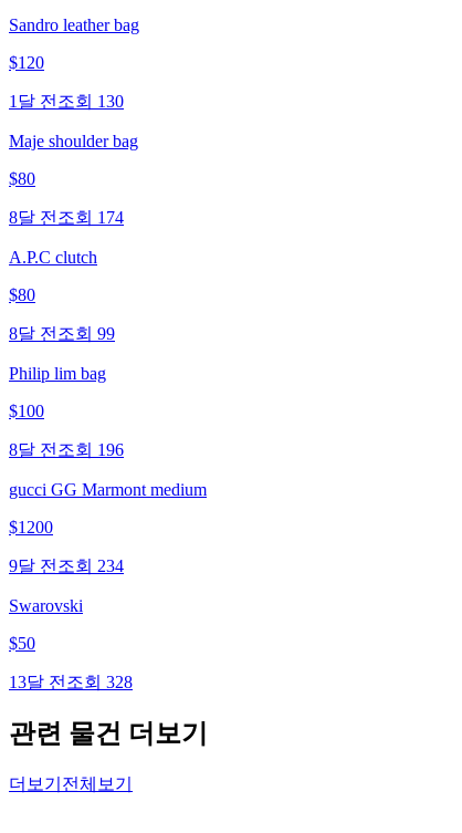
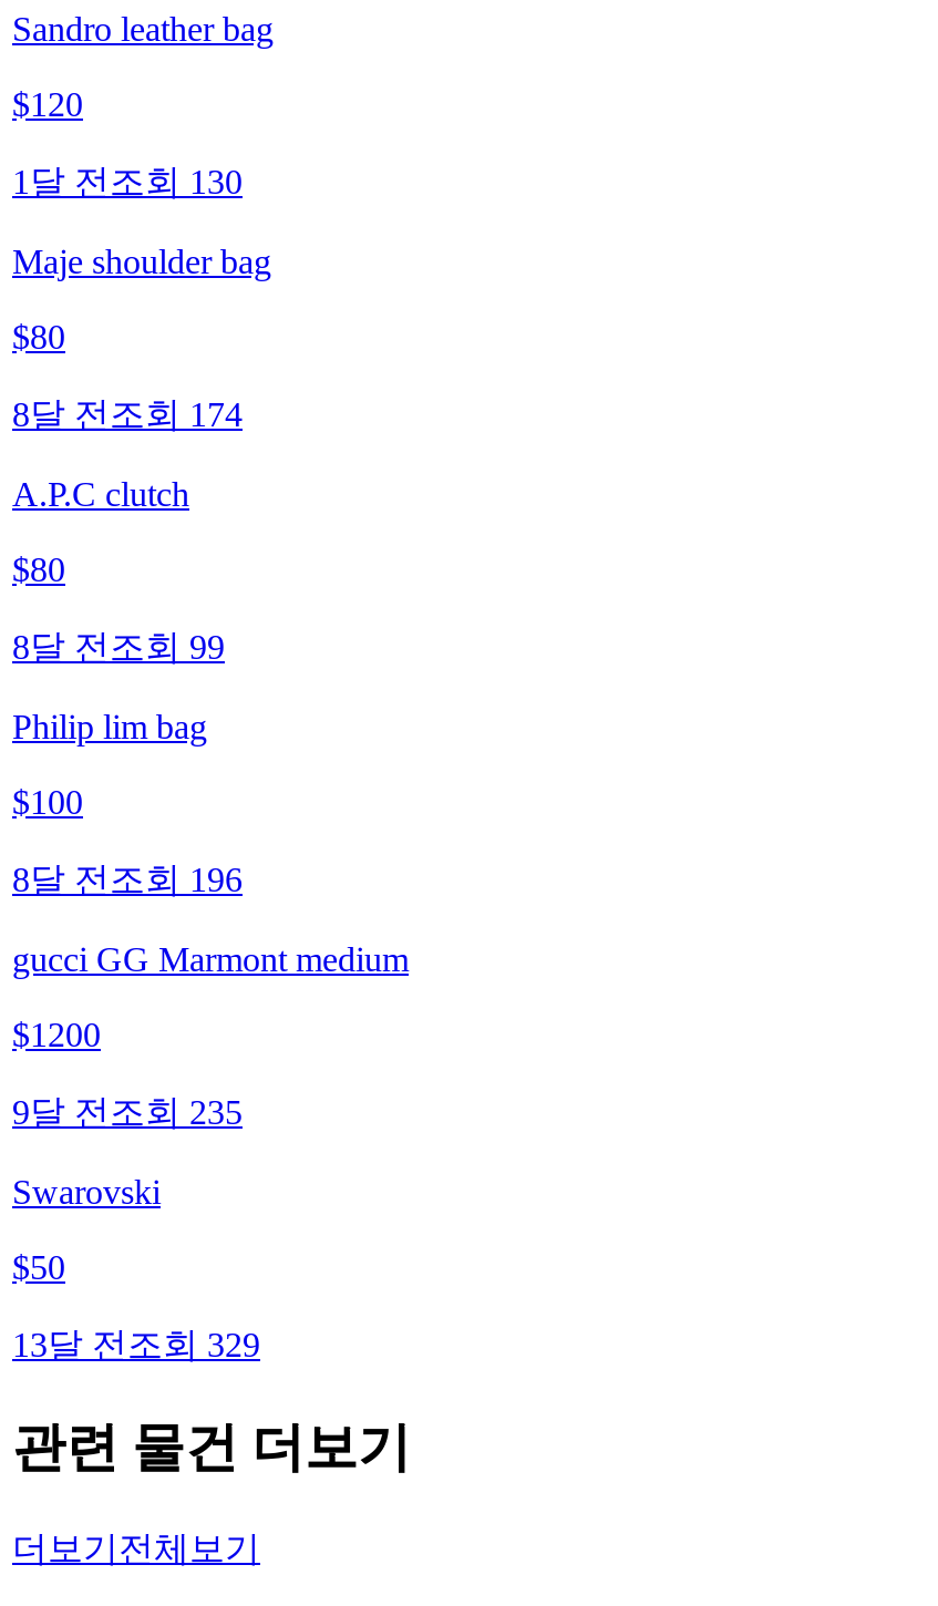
- 9달 전 조회 234
+ 9달 전 조회 235

- 13달 전 조회 328
+ 13달 전 조회 329
